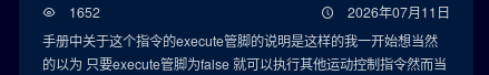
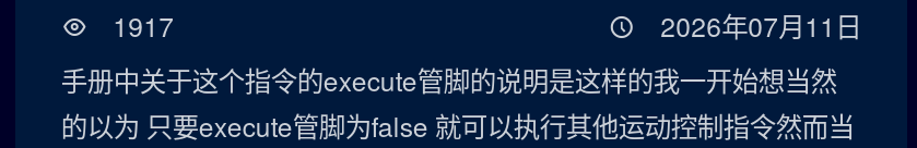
- 1652
+ 1917
